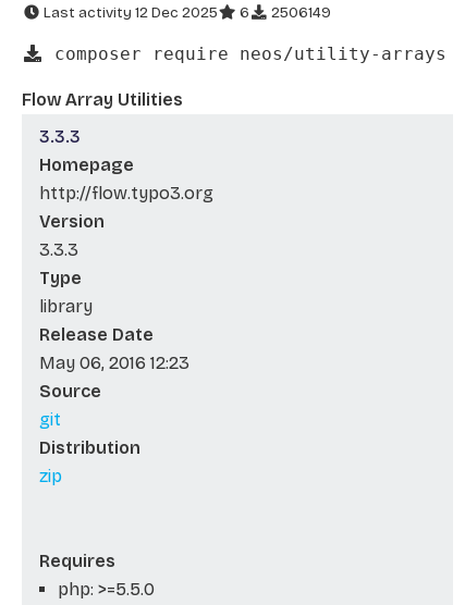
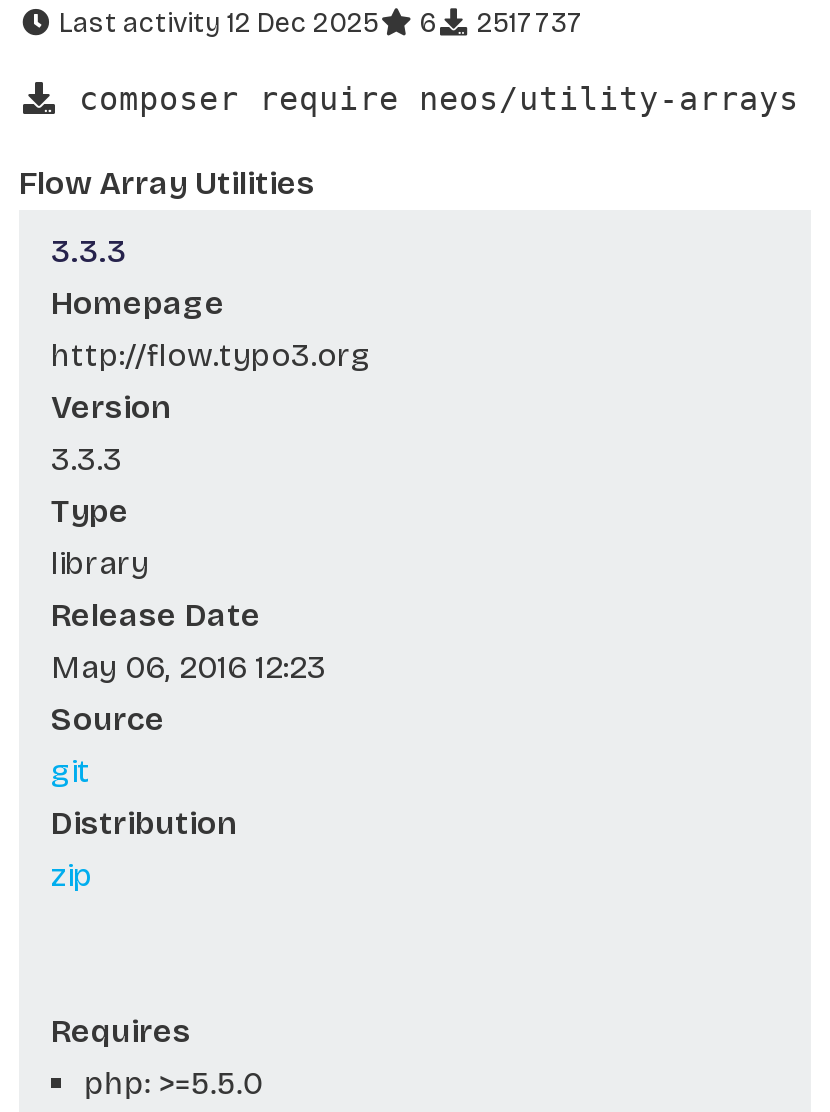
- Last activity 12 Dec 2025 6 2506149
+ Last activity 12 Dec 2025 6 2517737
